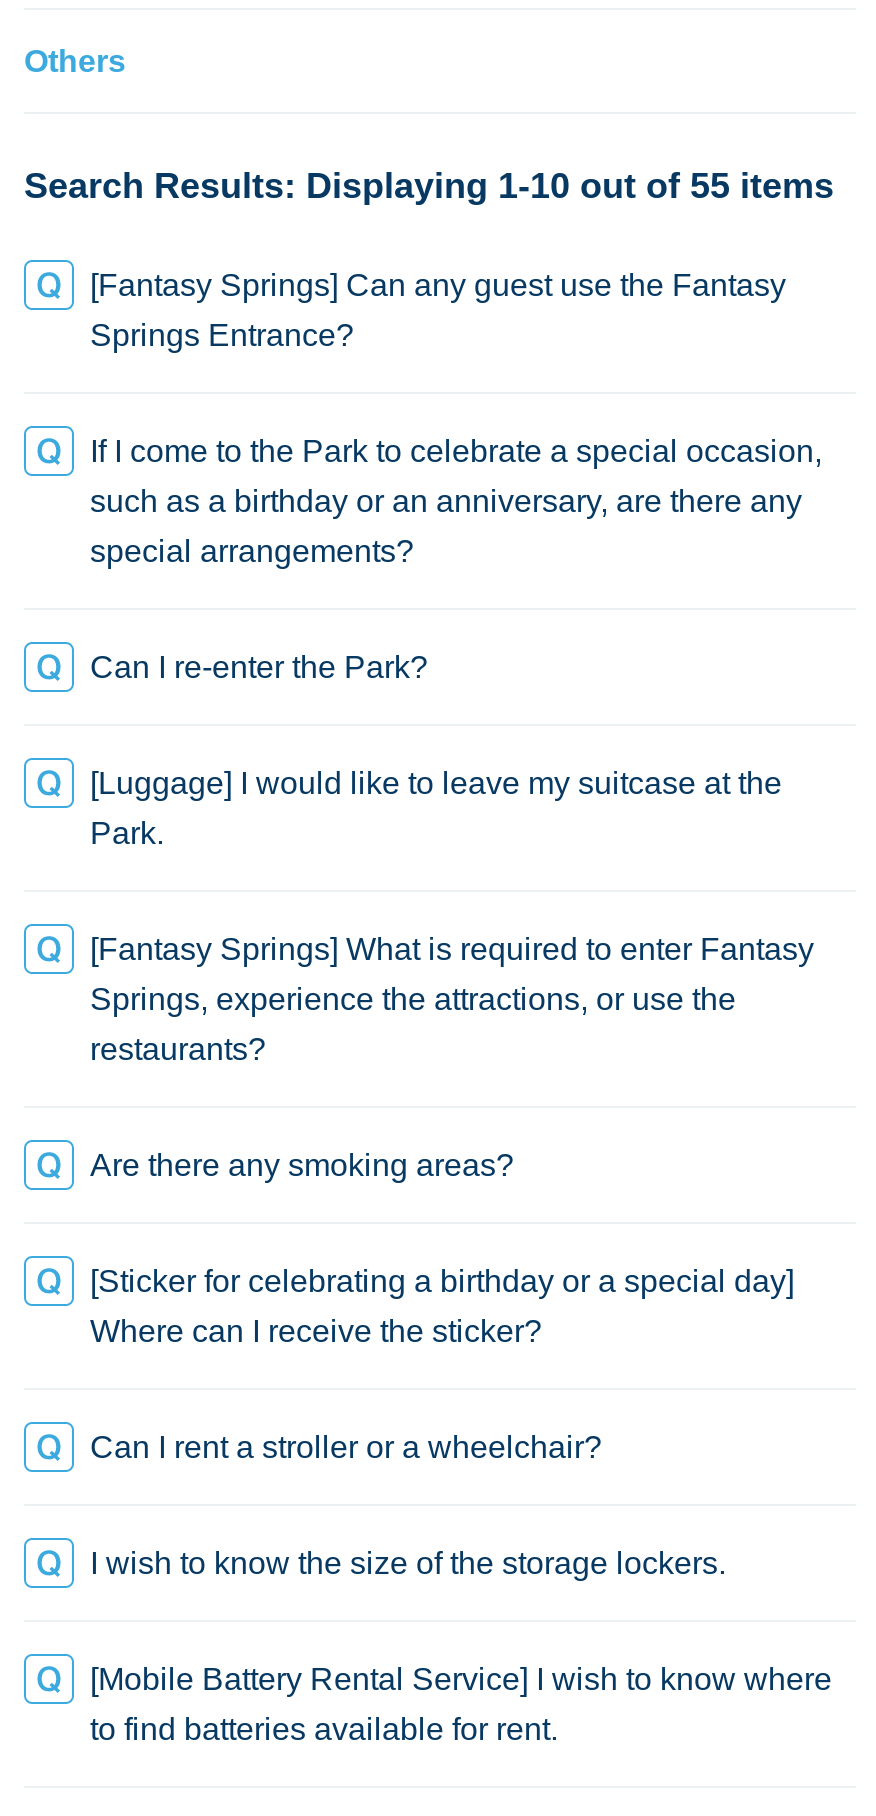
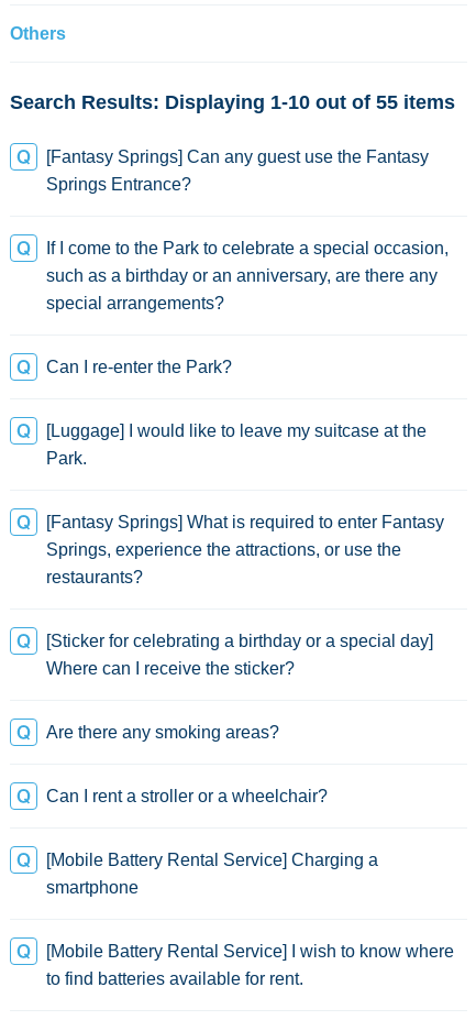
moved down: Are there any smoking areas?

moved up: [Sticker for celebrating a birthday or a special day] | Where can I receive the sticker?

- I wish to know the size of the storage lockers.
+ [Mobile Battery Rental Service] Charging a
+ smartphone
